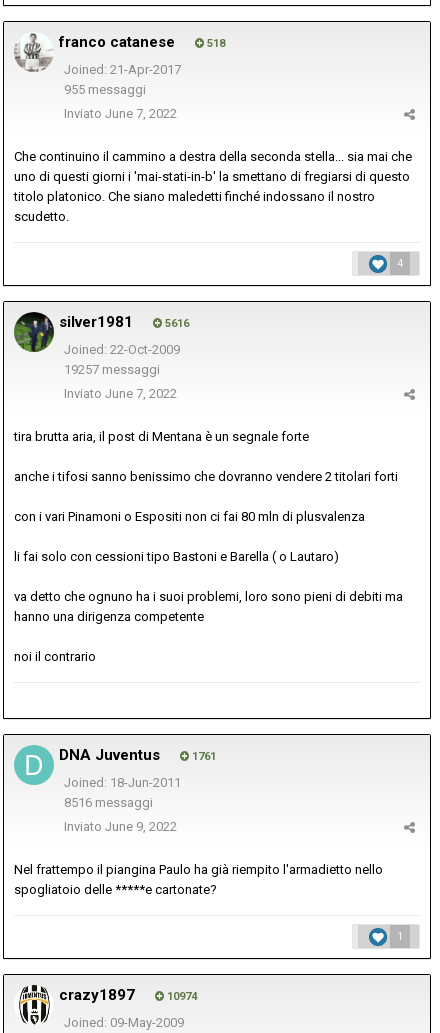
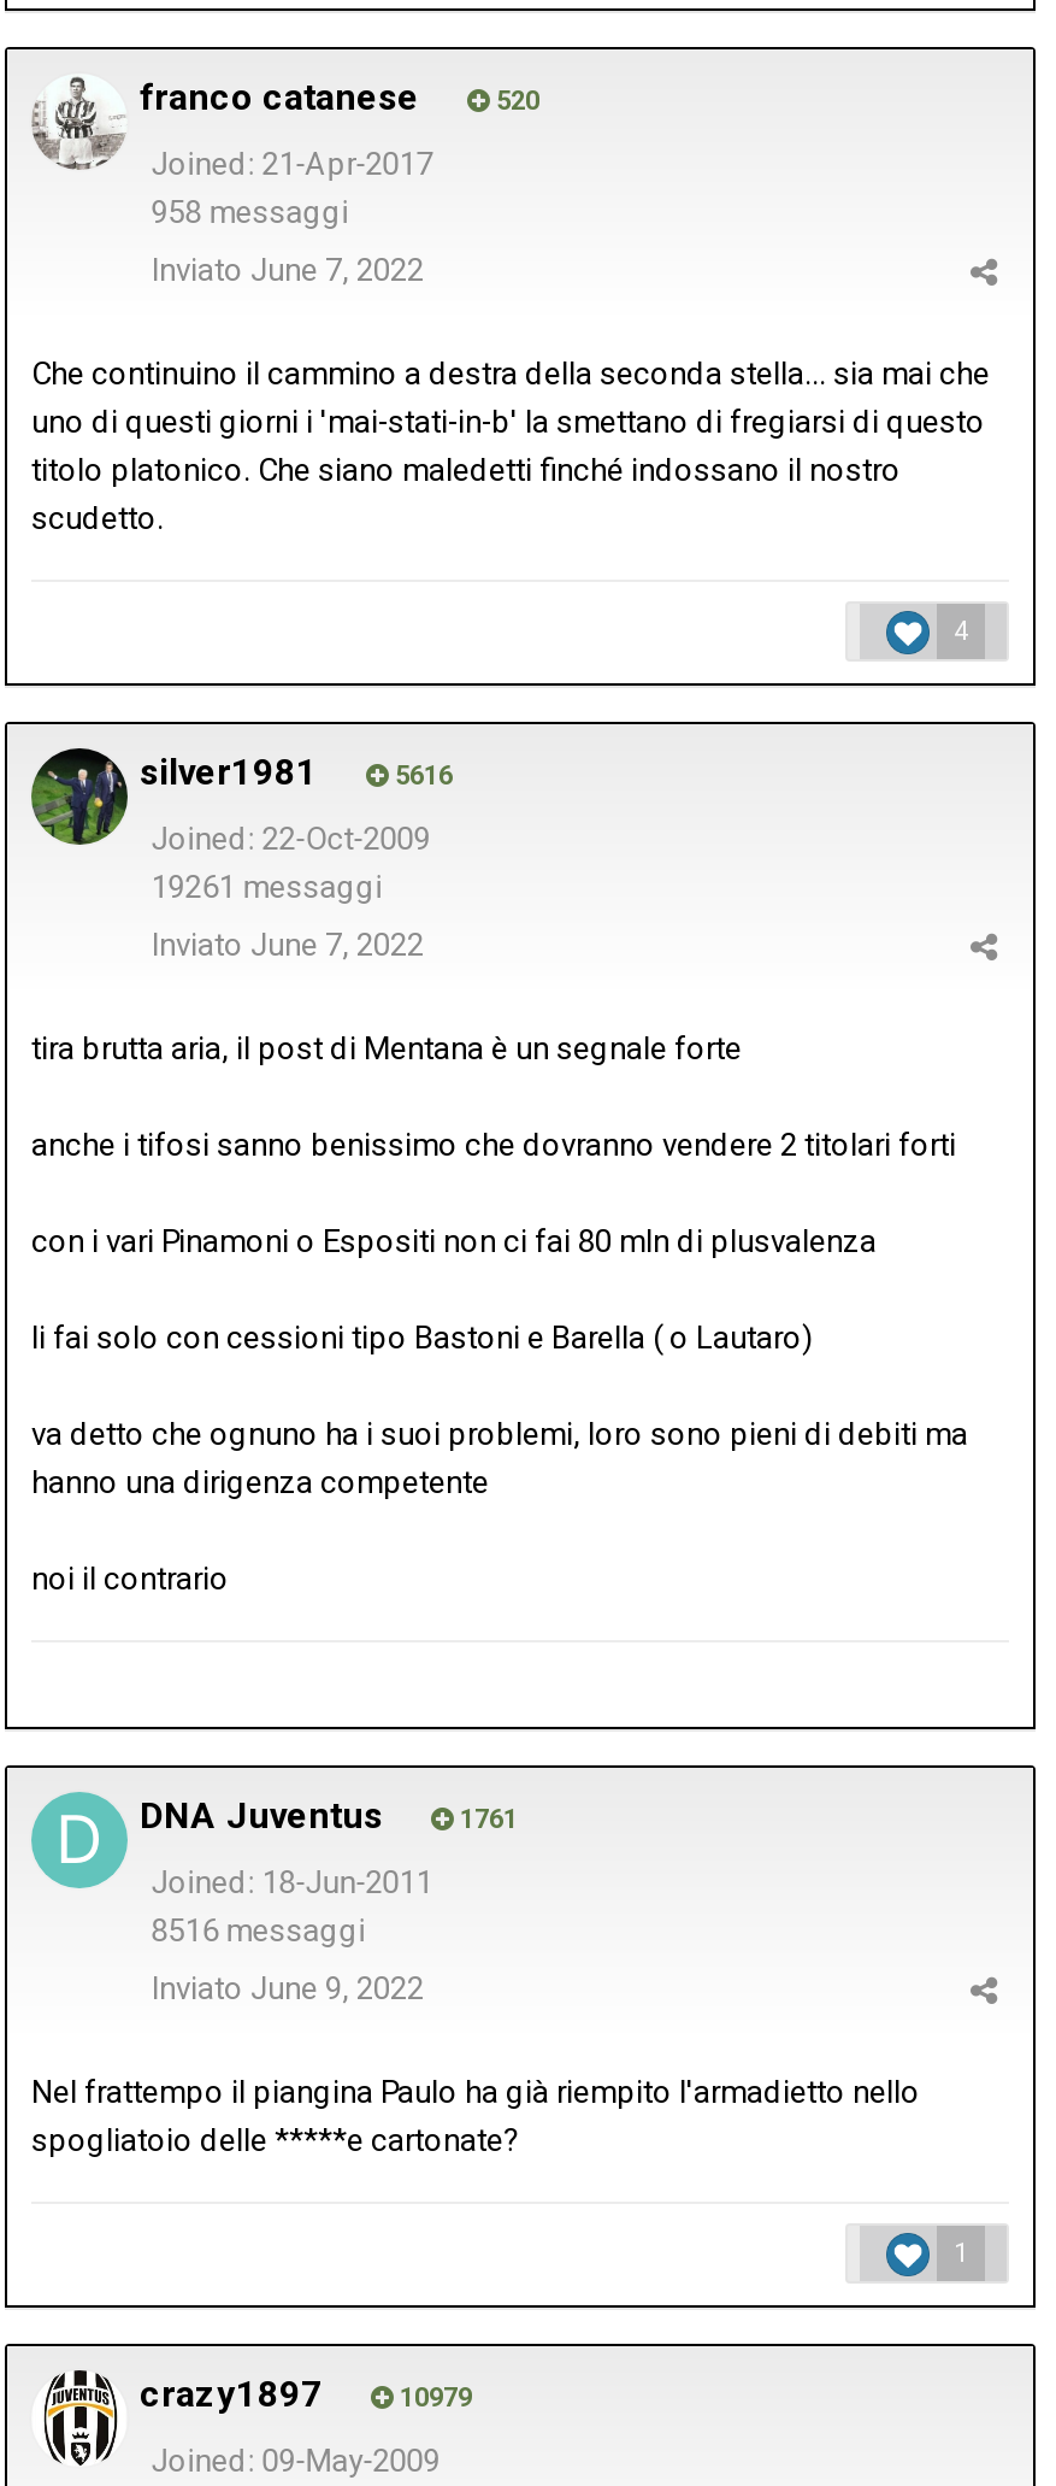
- 518
+ 520

- 955 messaggi
+ 958 messaggi

- 19257 messaggi
+ 19261 messaggi

- 10974
+ 10979
